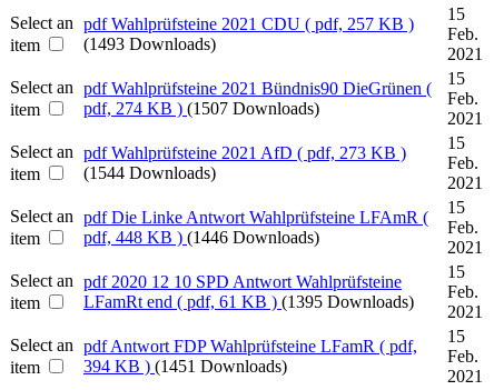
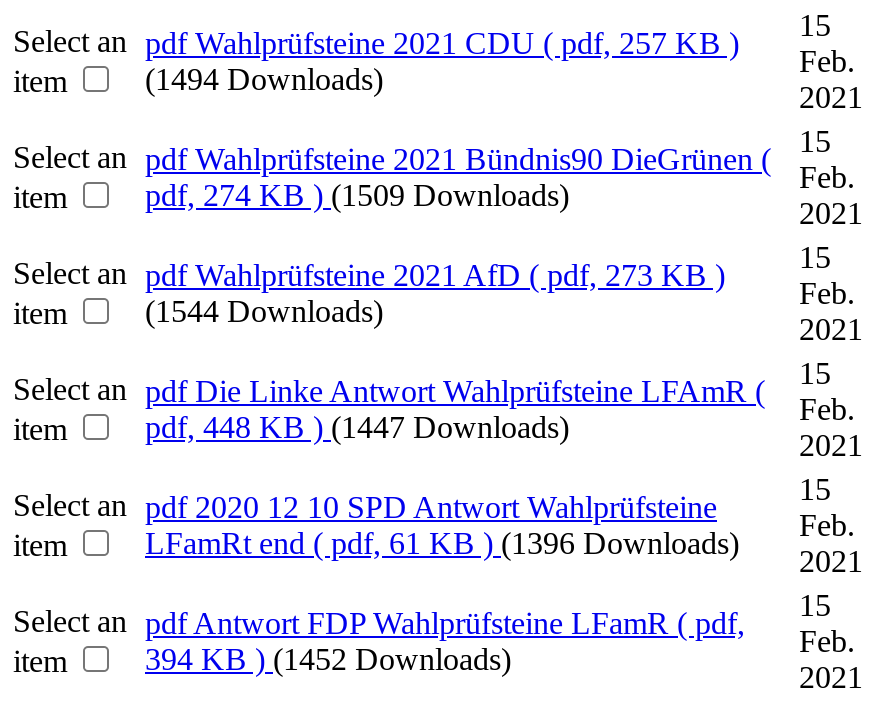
- (1493 Downloads)
+ (1494 Downloads)

- pdf, 274 KB ) (1507 Downloads)
+ pdf, 274 KB ) (1509 Downloads)

- pdf, 448 KB ) (1446 Downloads)
+ pdf, 448 KB ) (1447 Downloads)

- LFamRt end ( pdf, 61 KB ) (1395 Downloads)
+ LFamRt end ( pdf, 61 KB ) (1396 Downloads)

- 394 KB ) (1451 Downloads)
+ 394 KB ) (1452 Downloads)
